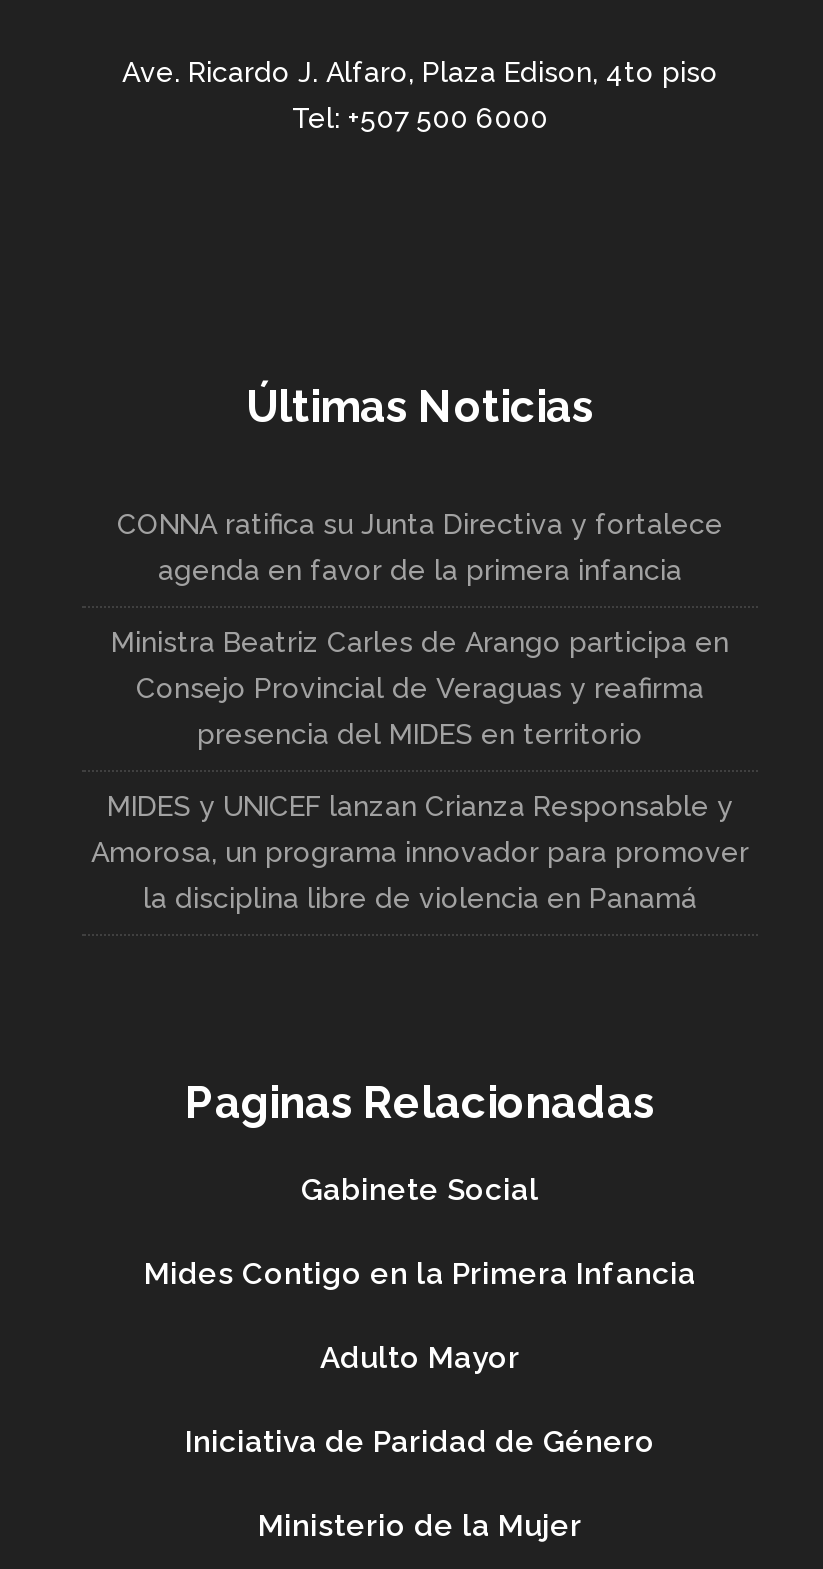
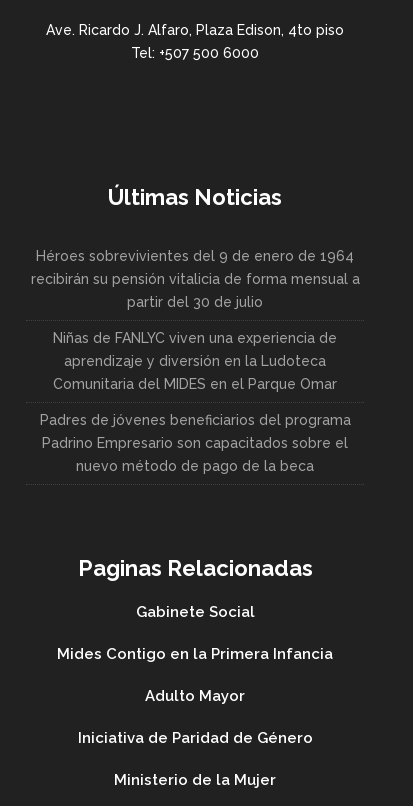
- CONNA ratifica su Junta Directiva y fortalece
- agenda en favor de la primera infancia
+ Héroes sobrevivientes del 9 de enero de 1964
+ recibirán su pensión vitalicia de forma mensual a
+ partir del 30 de julio

- Ministra Beatriz Carles de Arango participa en
- Consejo Provincial de Veraguas y reafirma
- presencia del MIDES en territorio
+ Niñas de FANLYC viven una experiencia de
+ aprendizaje y diversión en la Ludoteca
+ Comunitaria del MIDES en el Parque Omar

- MIDES y UNICEF lanzan Crianza Responsable y
- Amorosa, un programa innovador para promover
- la disciplina libre de violencia en Panamá
+ Padres de jóvenes beneficiarios del programa
+ Padrino Empresario son capacitados sobre el
+ nuevo método de pago de la beca
